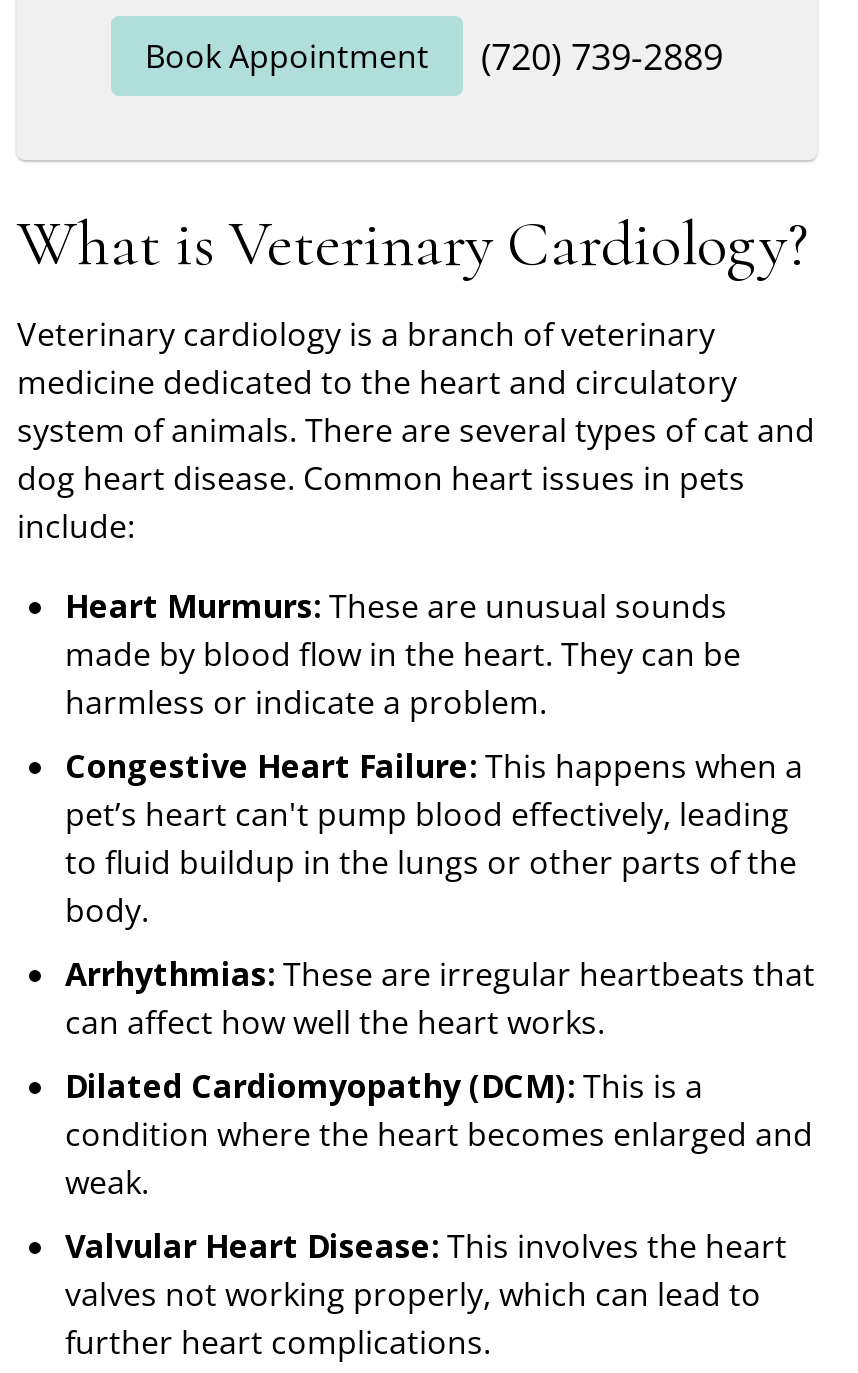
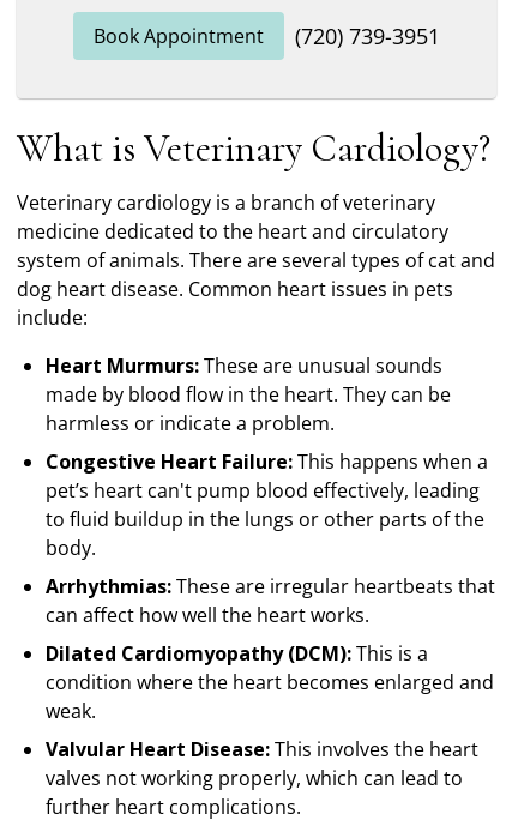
- Book Appointment (720) 739-2889
+ Book Appointment (720) 739-3951
